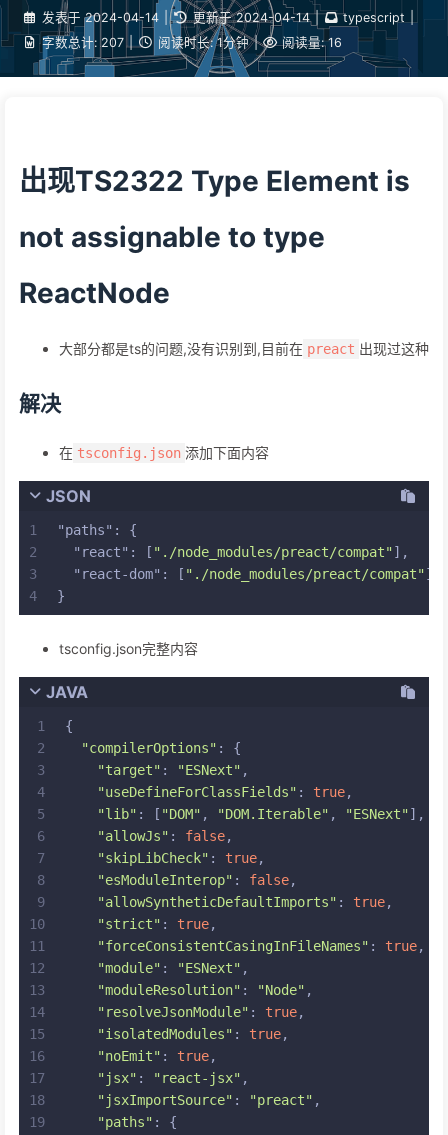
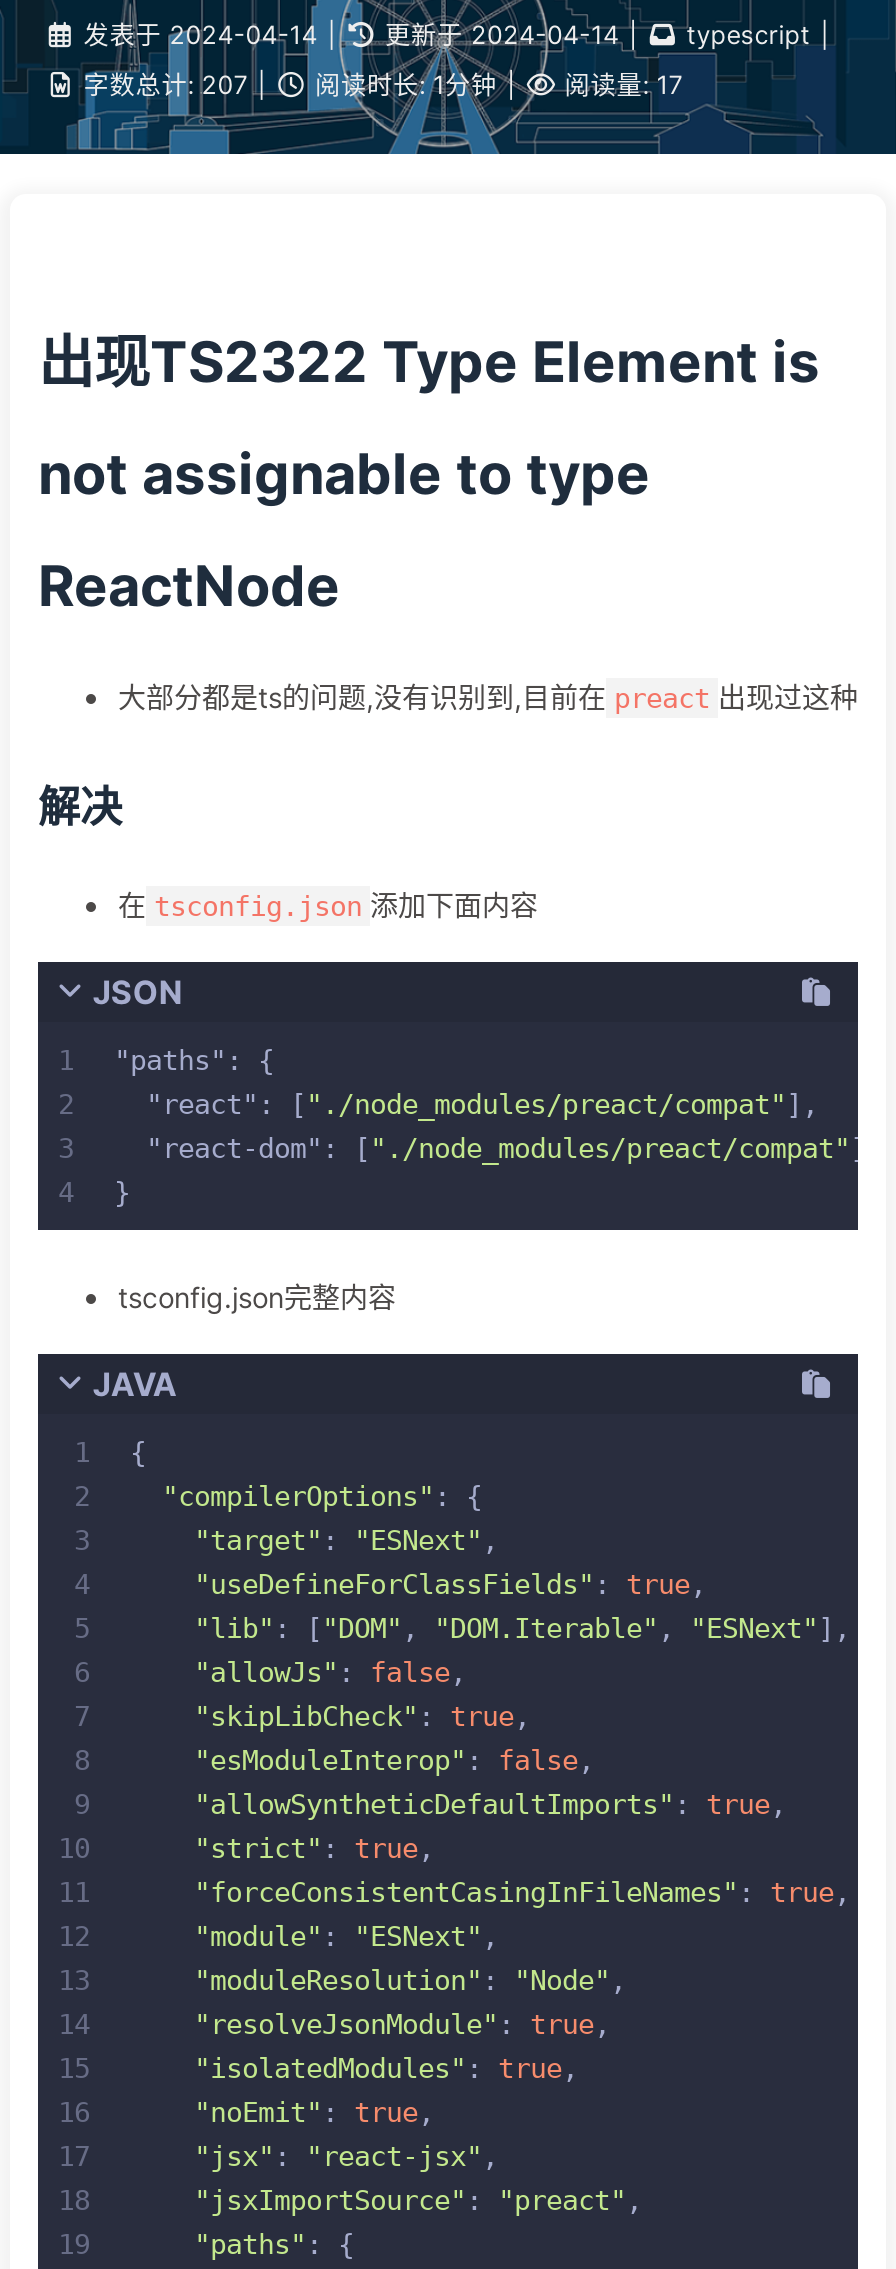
- 阅读量: 16
+ 阅读量: 17
